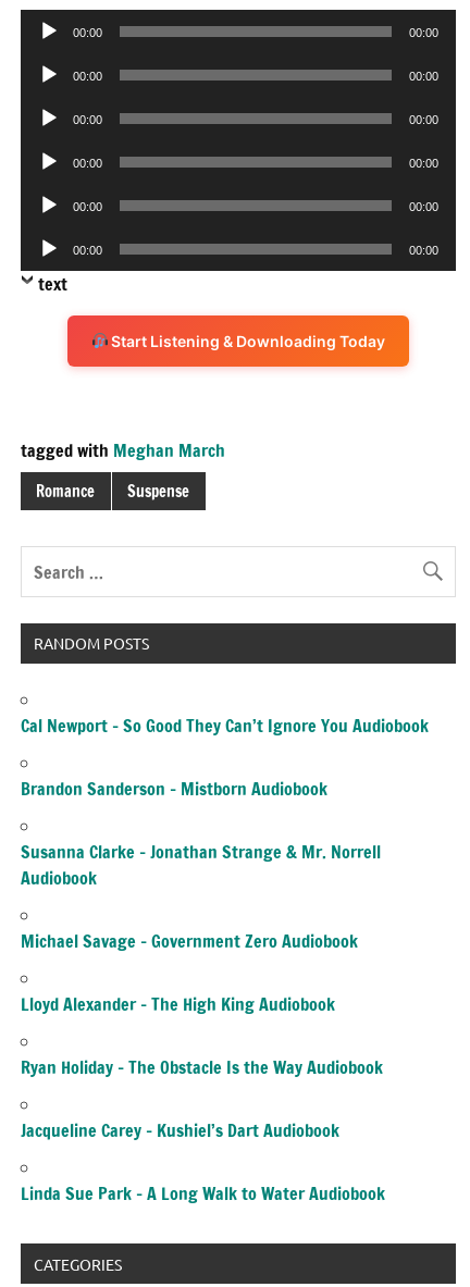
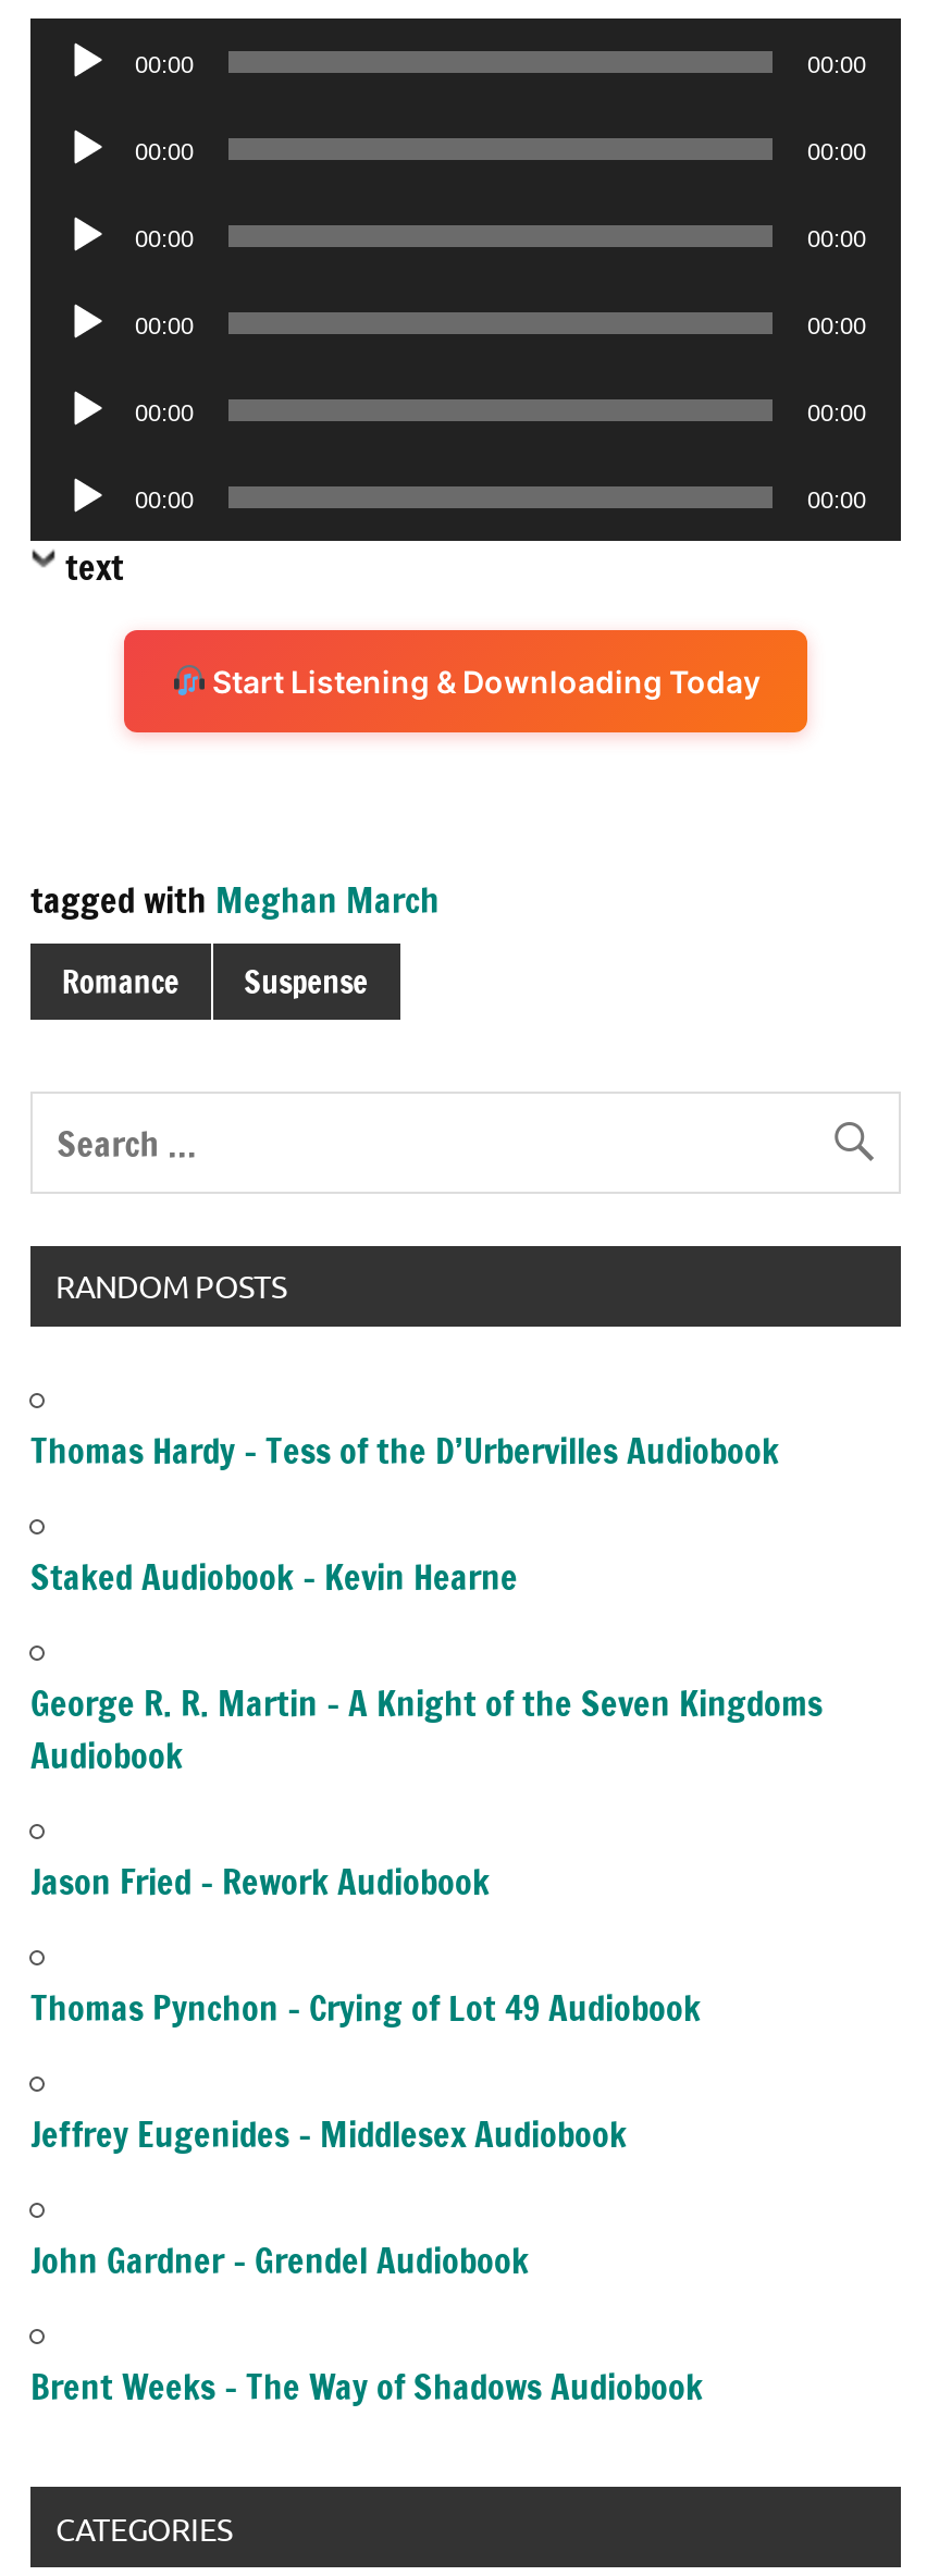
- Cal Newport – So Good They Can’t Ignore You Audiobook
+ Thomas Hardy – Tess of the D’Urbervilles Audiobook

- Brandon Sanderson – Mistborn Audiobook
+ Staked Audiobook – Kevin Hearne

- Susanna Clarke – Jonathan Strange & Mr. Norrell
+ George R. R. Martin – A Knight of the Seven Kingdoms

- Michael Savage – Government Zero Audiobook
+ Jason Fried – Rework Audiobook

- Lloyd Alexander – The High King Audiobook
+ Thomas Pynchon – Crying of Lot 49 Audiobook

- Ryan Holiday – The Obstacle Is the Way Audiobook
+ Jeffrey Eugenides – Middlesex Audiobook

- Jacqueline Carey – Kushiel’s Dart Audiobook
+ John Gardner – Grendel Audiobook

- Linda Sue Park – A Long Walk to Water Audiobook
+ Brent Weeks – The Way of Shadows Audiobook
